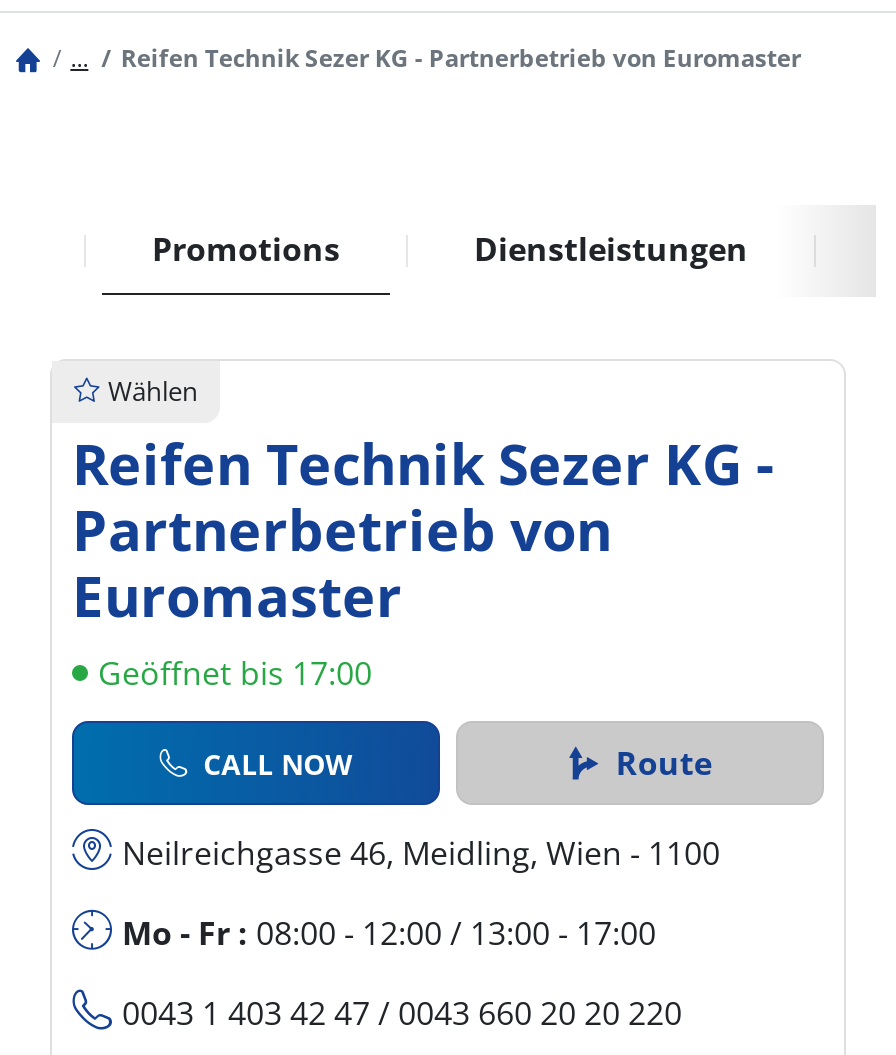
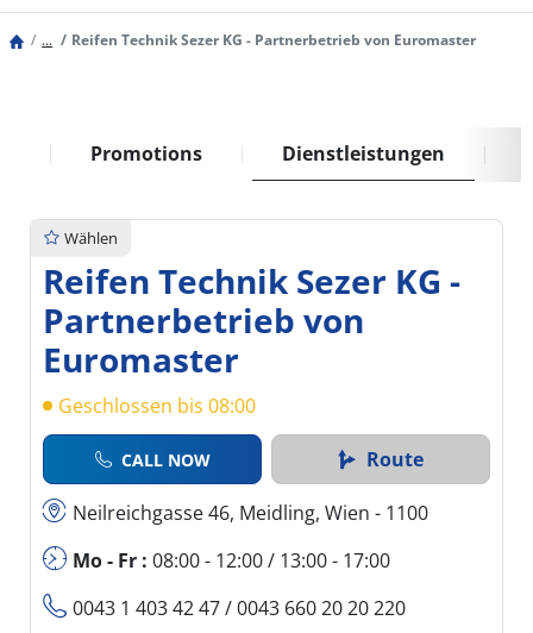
- Geöffnet bis 17:00
+ Geschlossen bis 08:00
